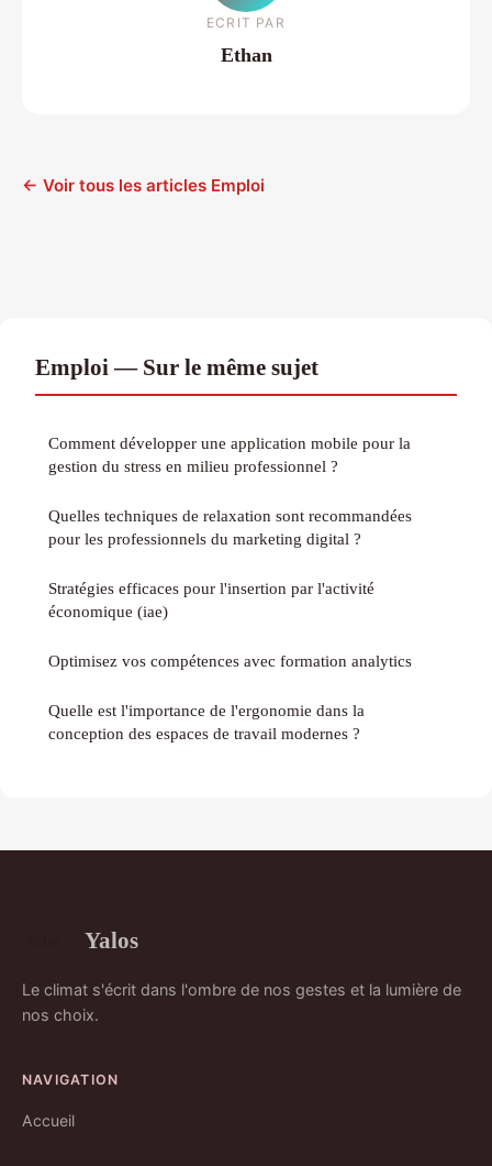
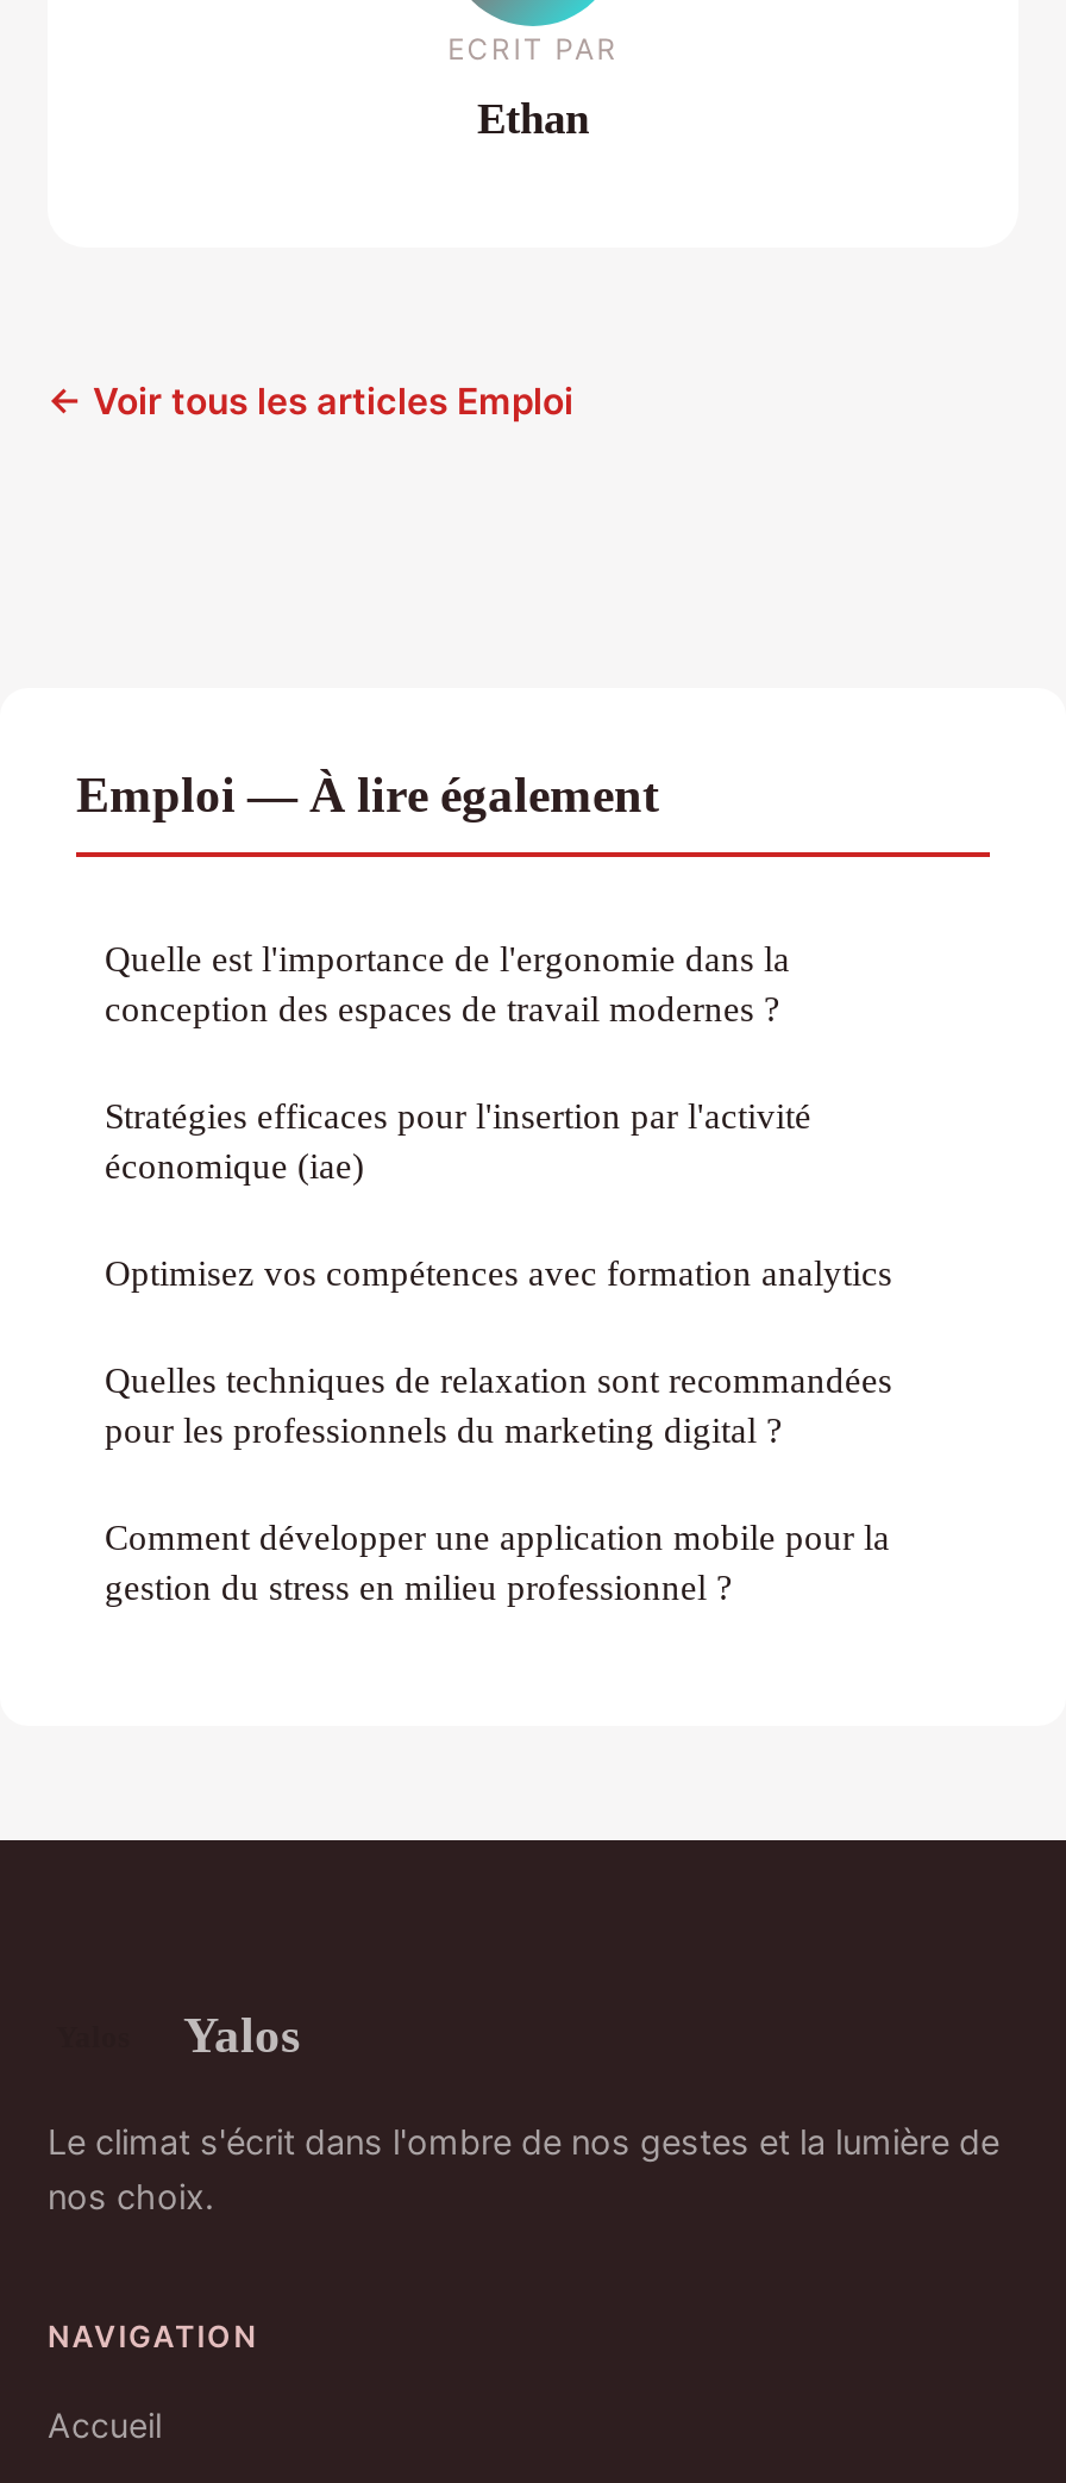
- Emploi — Sur le même sujet
+ Emploi — À lire également

moved down: Comment développer une application mobile pour la | gestion du stress en milieu professionnel ? | Quelles techniques de relaxation sont recommandées | pour les professionnels du marketing digital ?

moved up: Stratégies efficaces pour l'insertion par l'activité | économique (iae) | Optimisez vos compétences avec formation analytics

moved up: Quelle est l'importance de l'ergonomie dans la | conception des espaces de travail modernes ?
